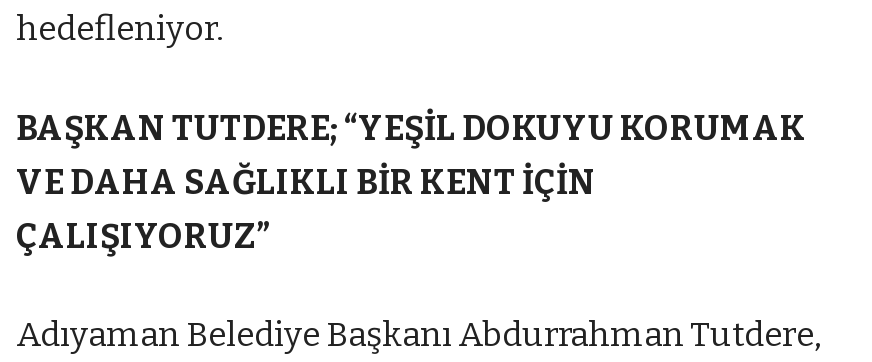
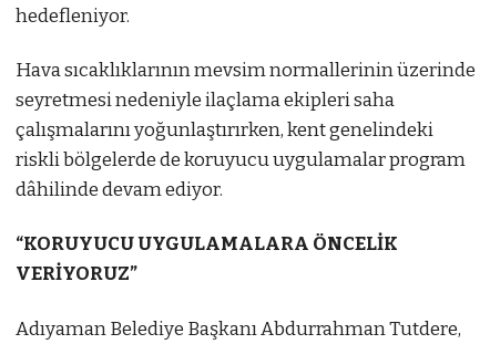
- BAŞKAN TUTDERE; “YEŞİL DOKUYU KORUMAK
- VE DAHA SAĞLIKLI BİR KENT İÇİN
- ÇALIŞIYORUZ”
+ Hava sıcaklıklarının mevsim normallerinin üzerinde
+ seyretmesi nedeniyle ilaçlama ekipleri saha
+ çalışmalarını yoğunlaştırırken, kent genelindeki
+ riskli bölgelerde de koruyucu uygulamalar program
+ dâhilinde devam ediyor.
+ “KORUYUCU UYGULAMALARA ÖNCELİK
+ VERİYORUZ”
